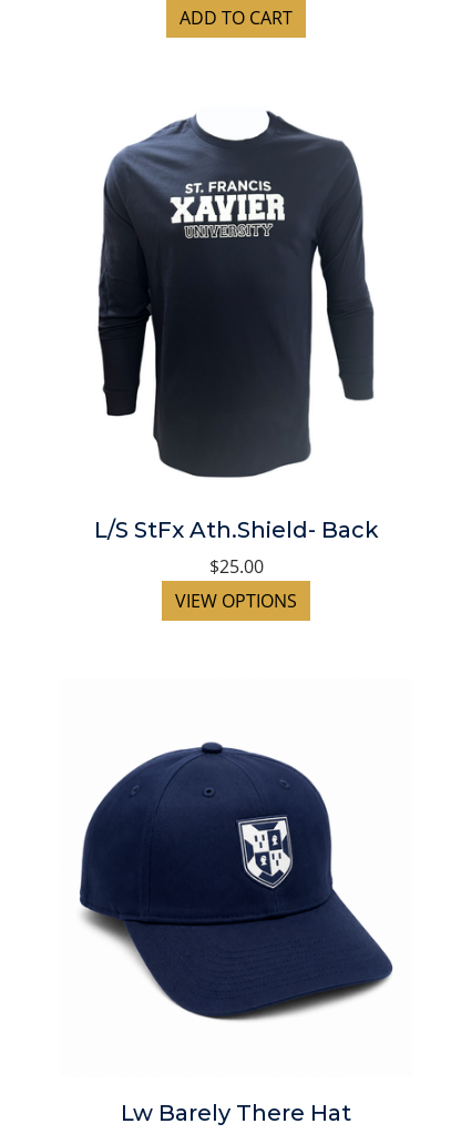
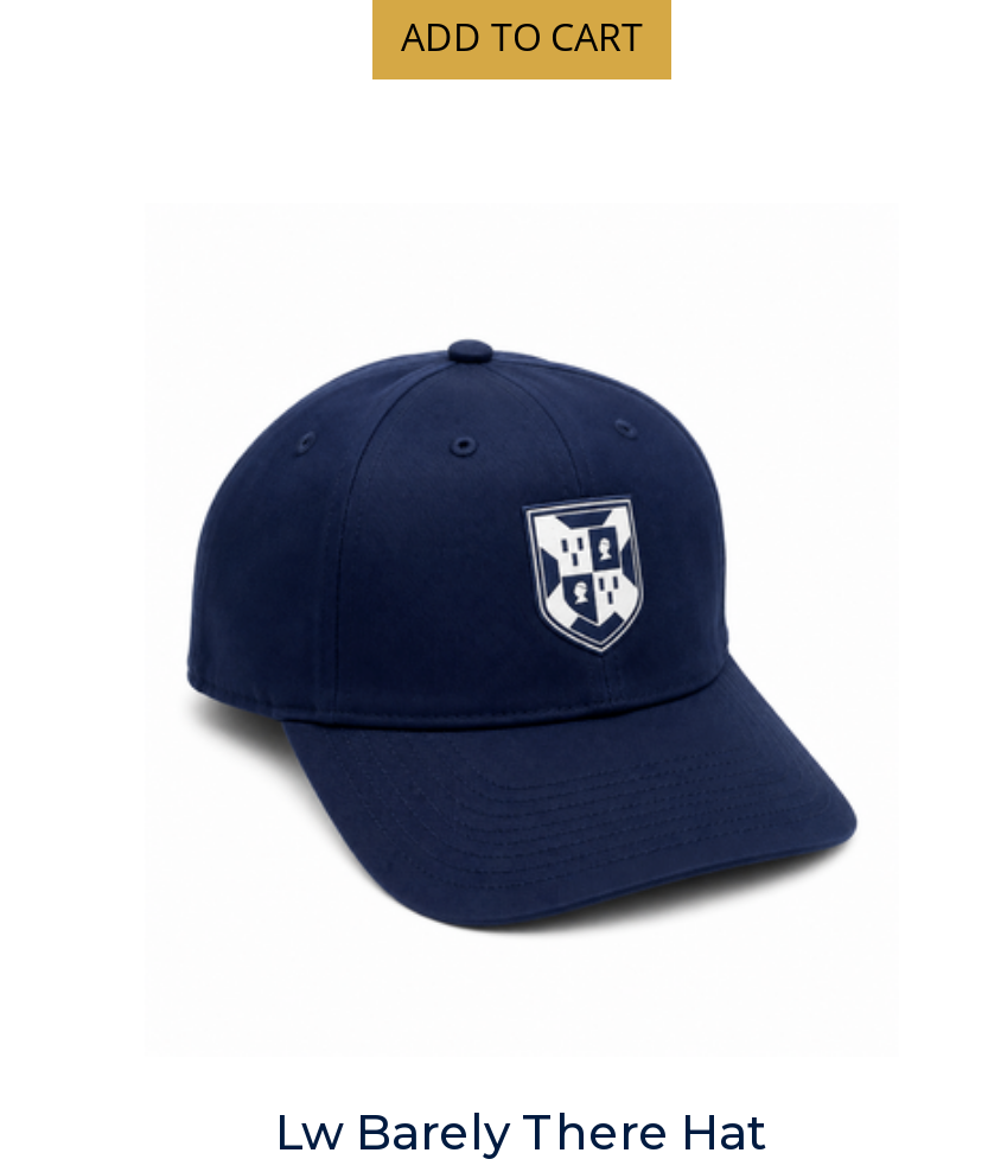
- [image]
- L/S StFx Ath.Shield- Back
- $25.00
- VIEW OPTIONS
